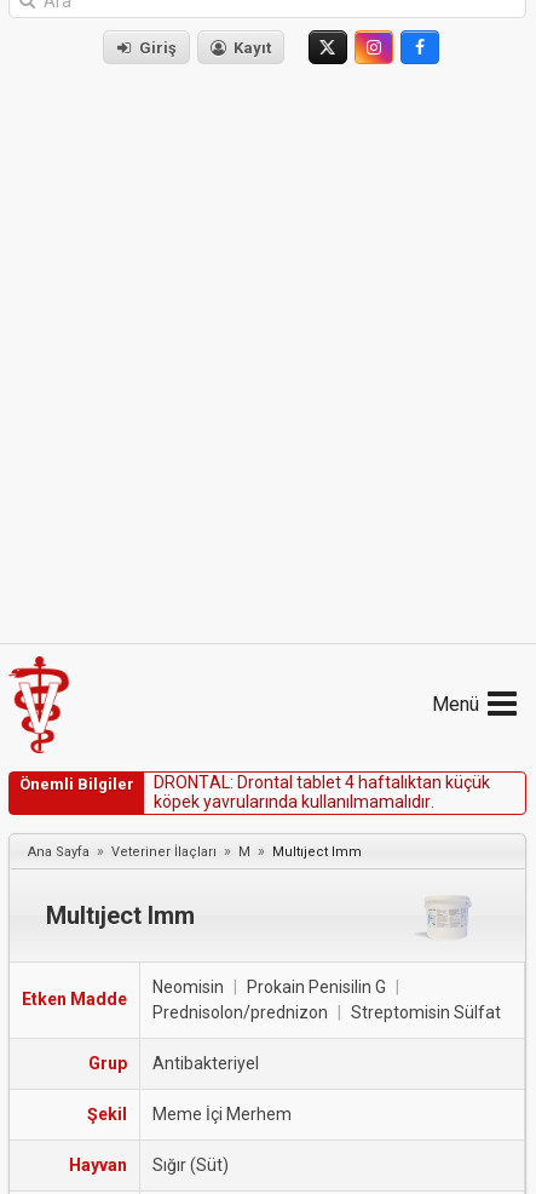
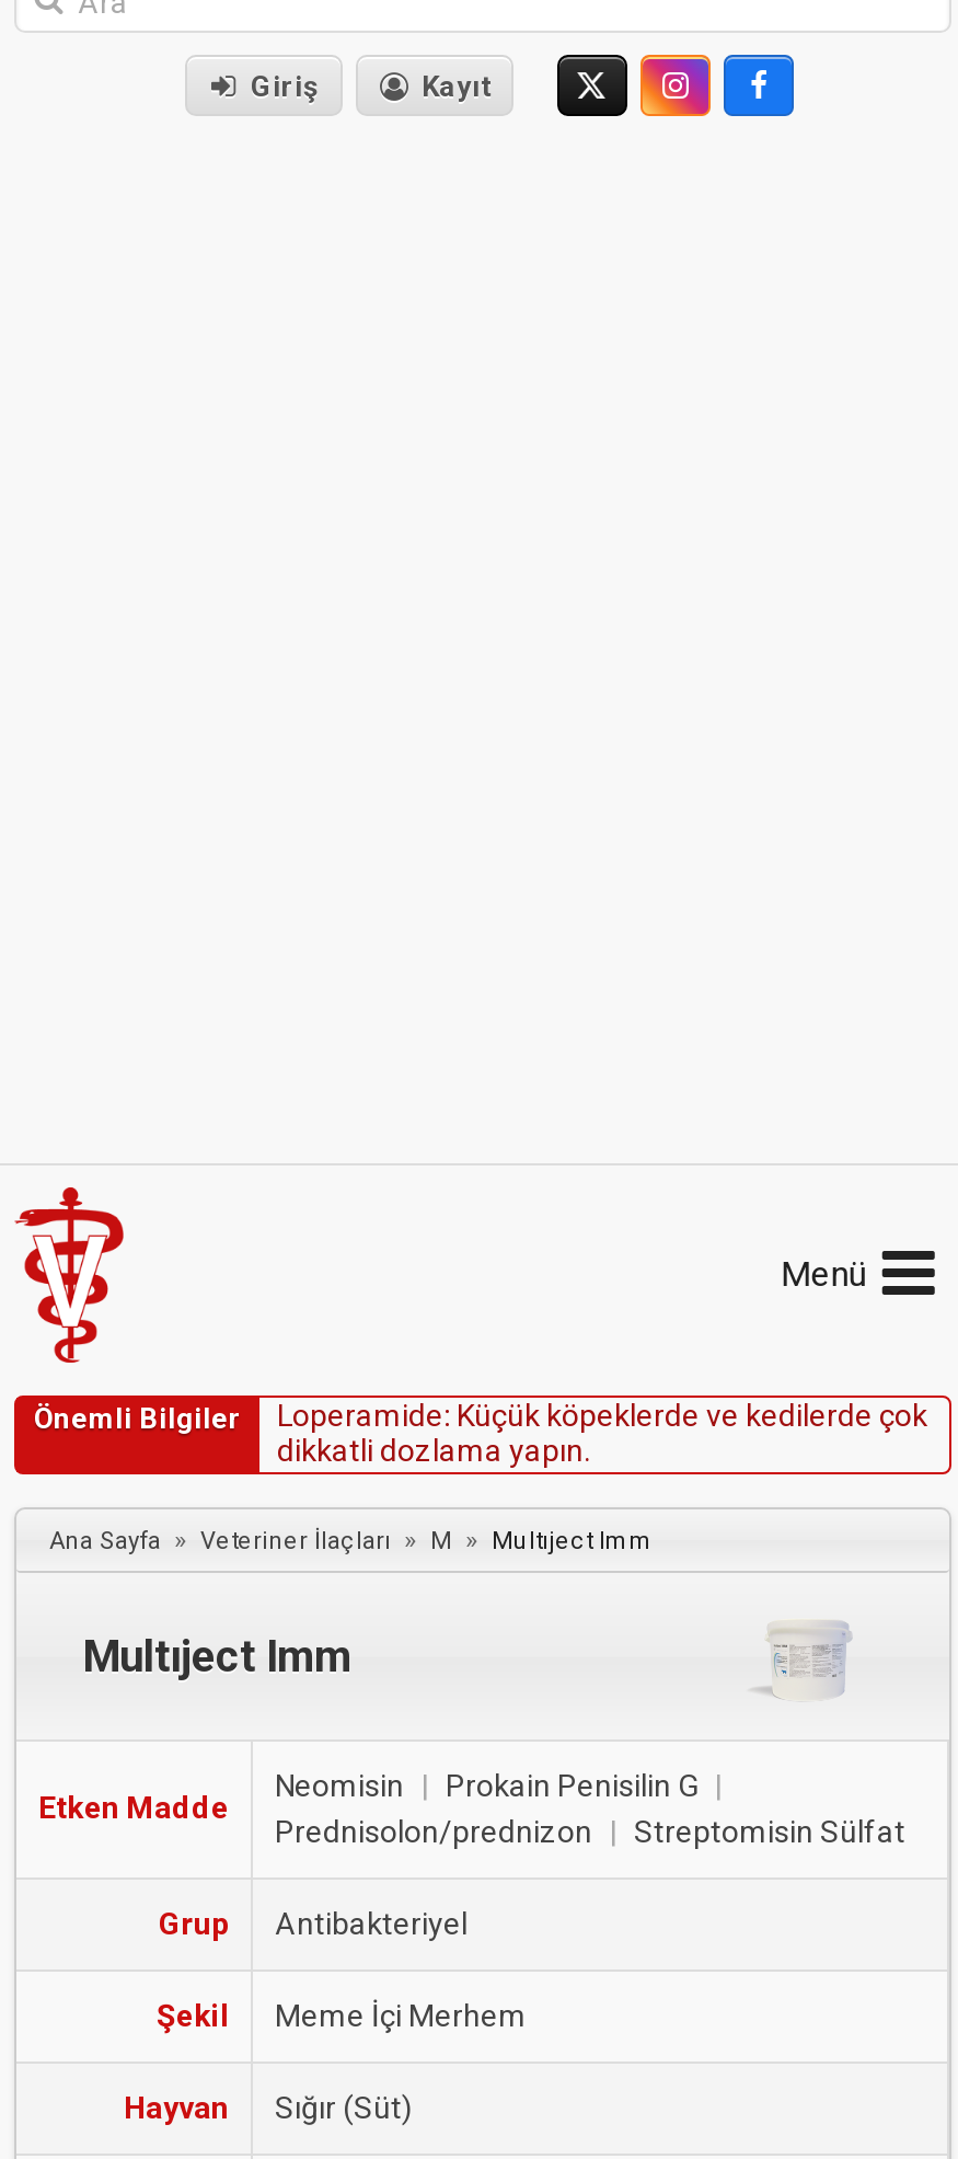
- DRONTAL: Drontal tablet 4 haftalıktan küçük
- köpek yavrularında kullanılmamalıdır.
+ Loperamide: Küçük köpeklerde ve kedilerde çok
+ dikkatl i dozlama yapın.
